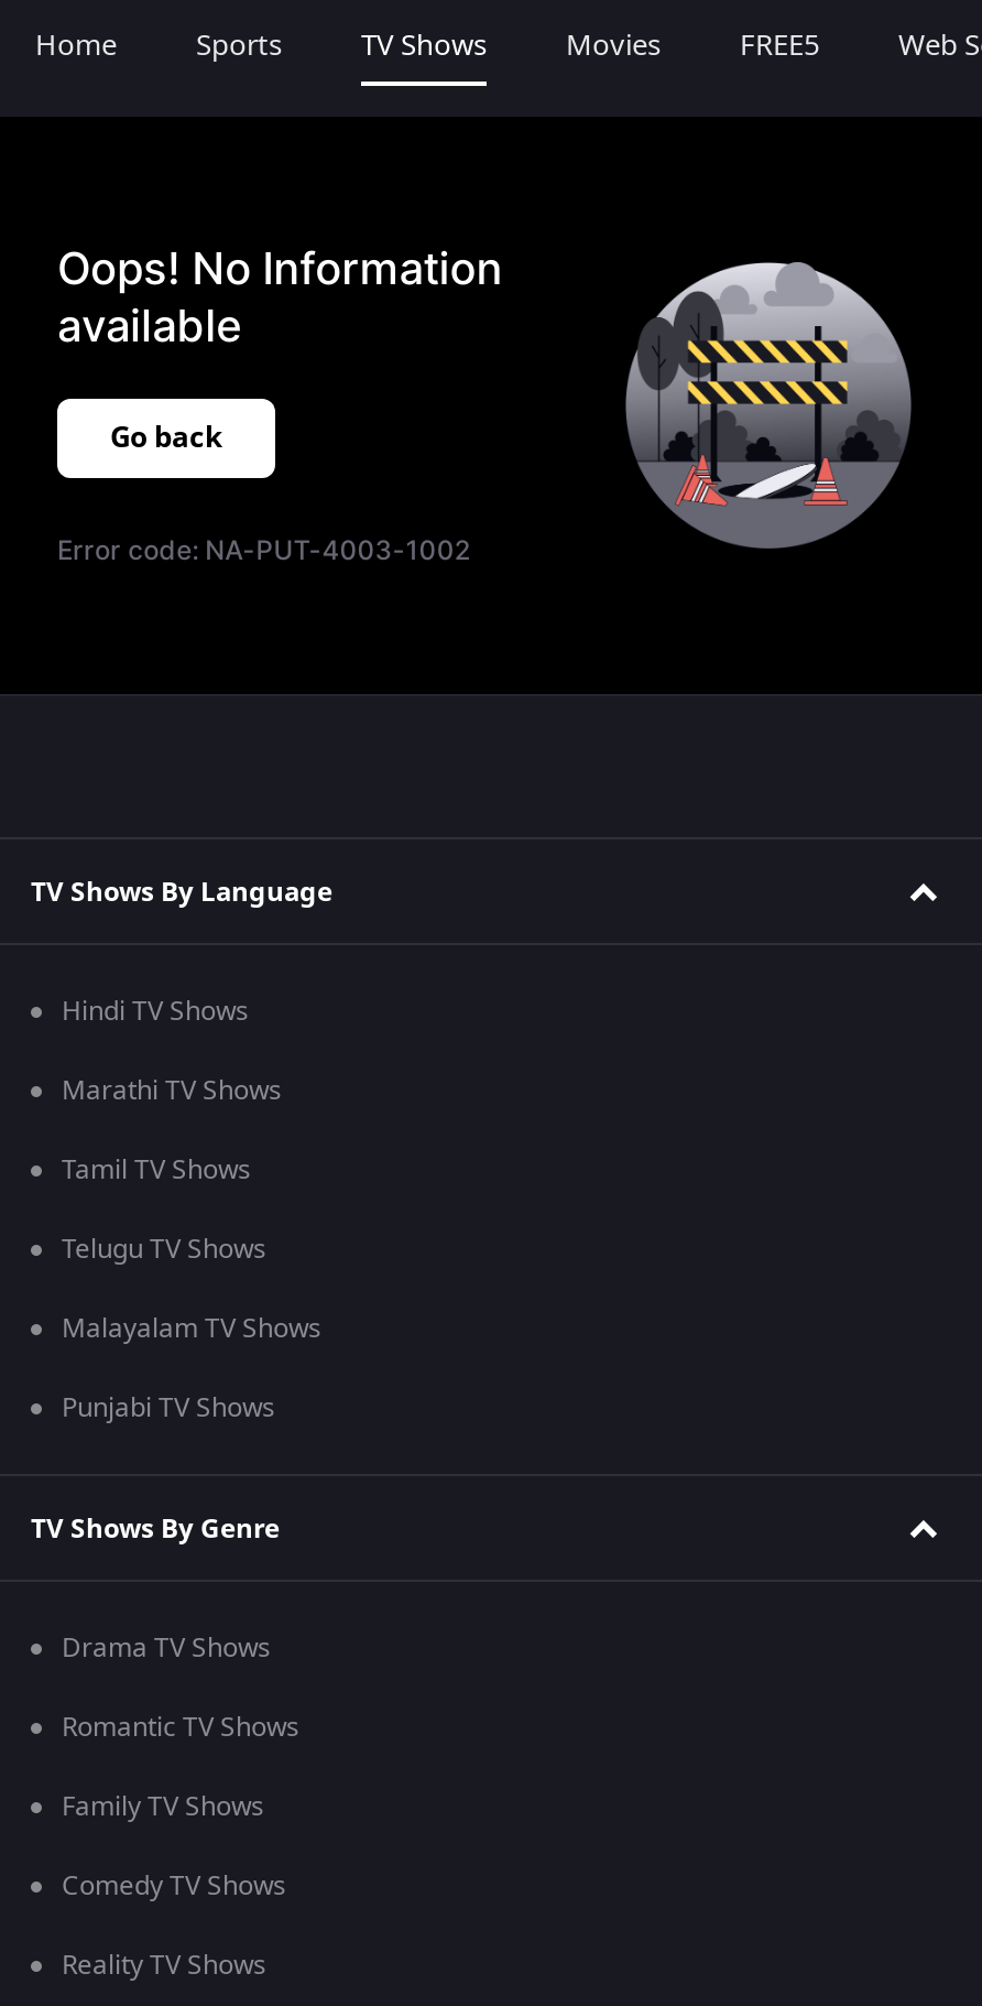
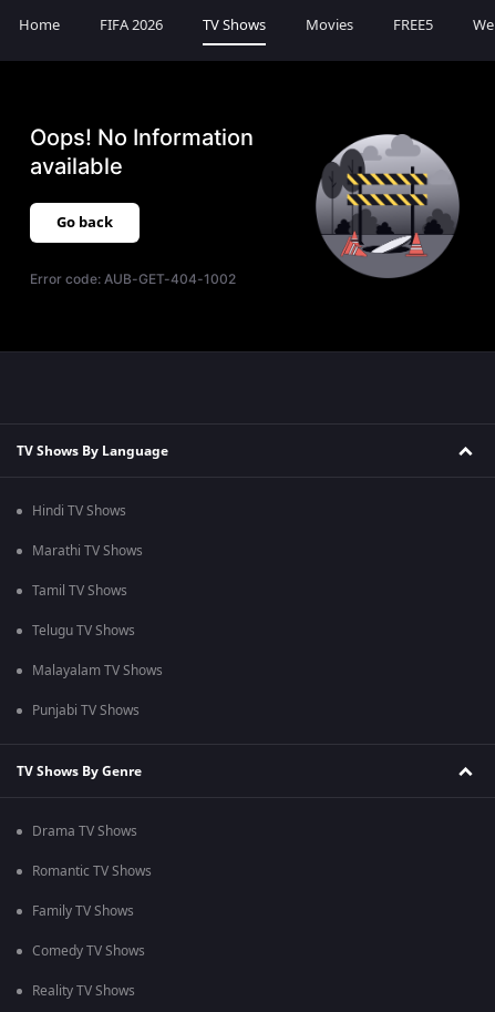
- Sports
+ FIFA 2026

- Error code: NA-PUT-4003-1002
+ Error code: AUB-GET-404-1002
